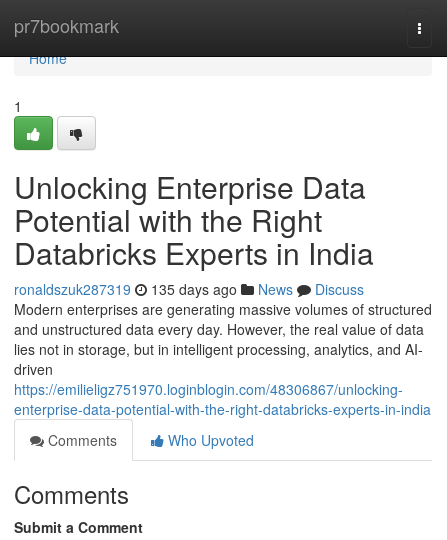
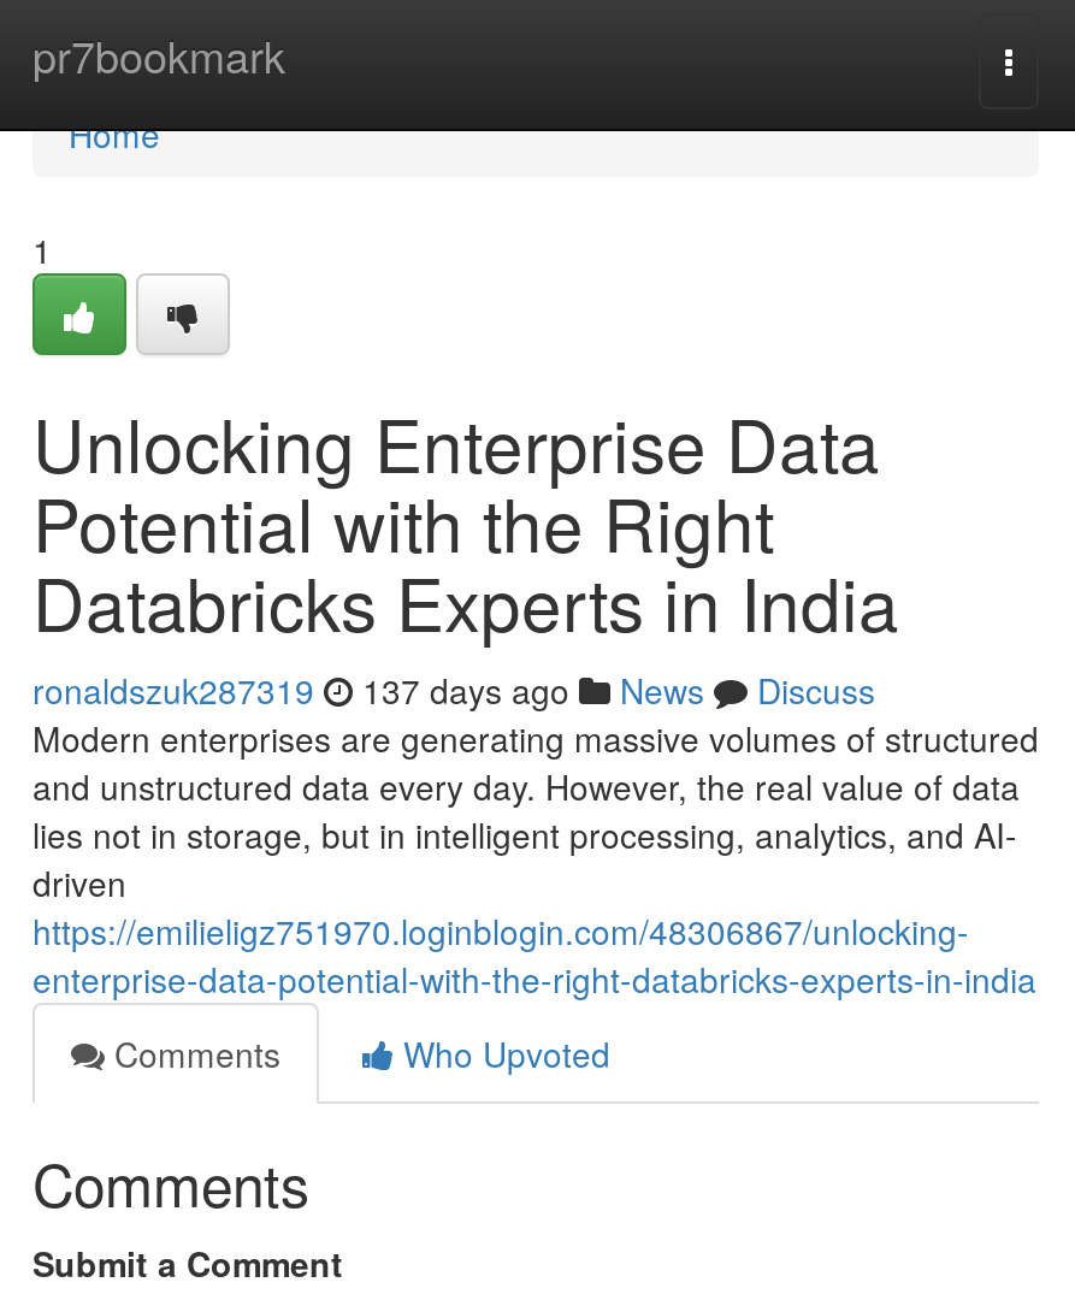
- ronaldszuk287319 135 days ago News Discuss
+ ronaldszuk287319 137 days ago News Discuss
